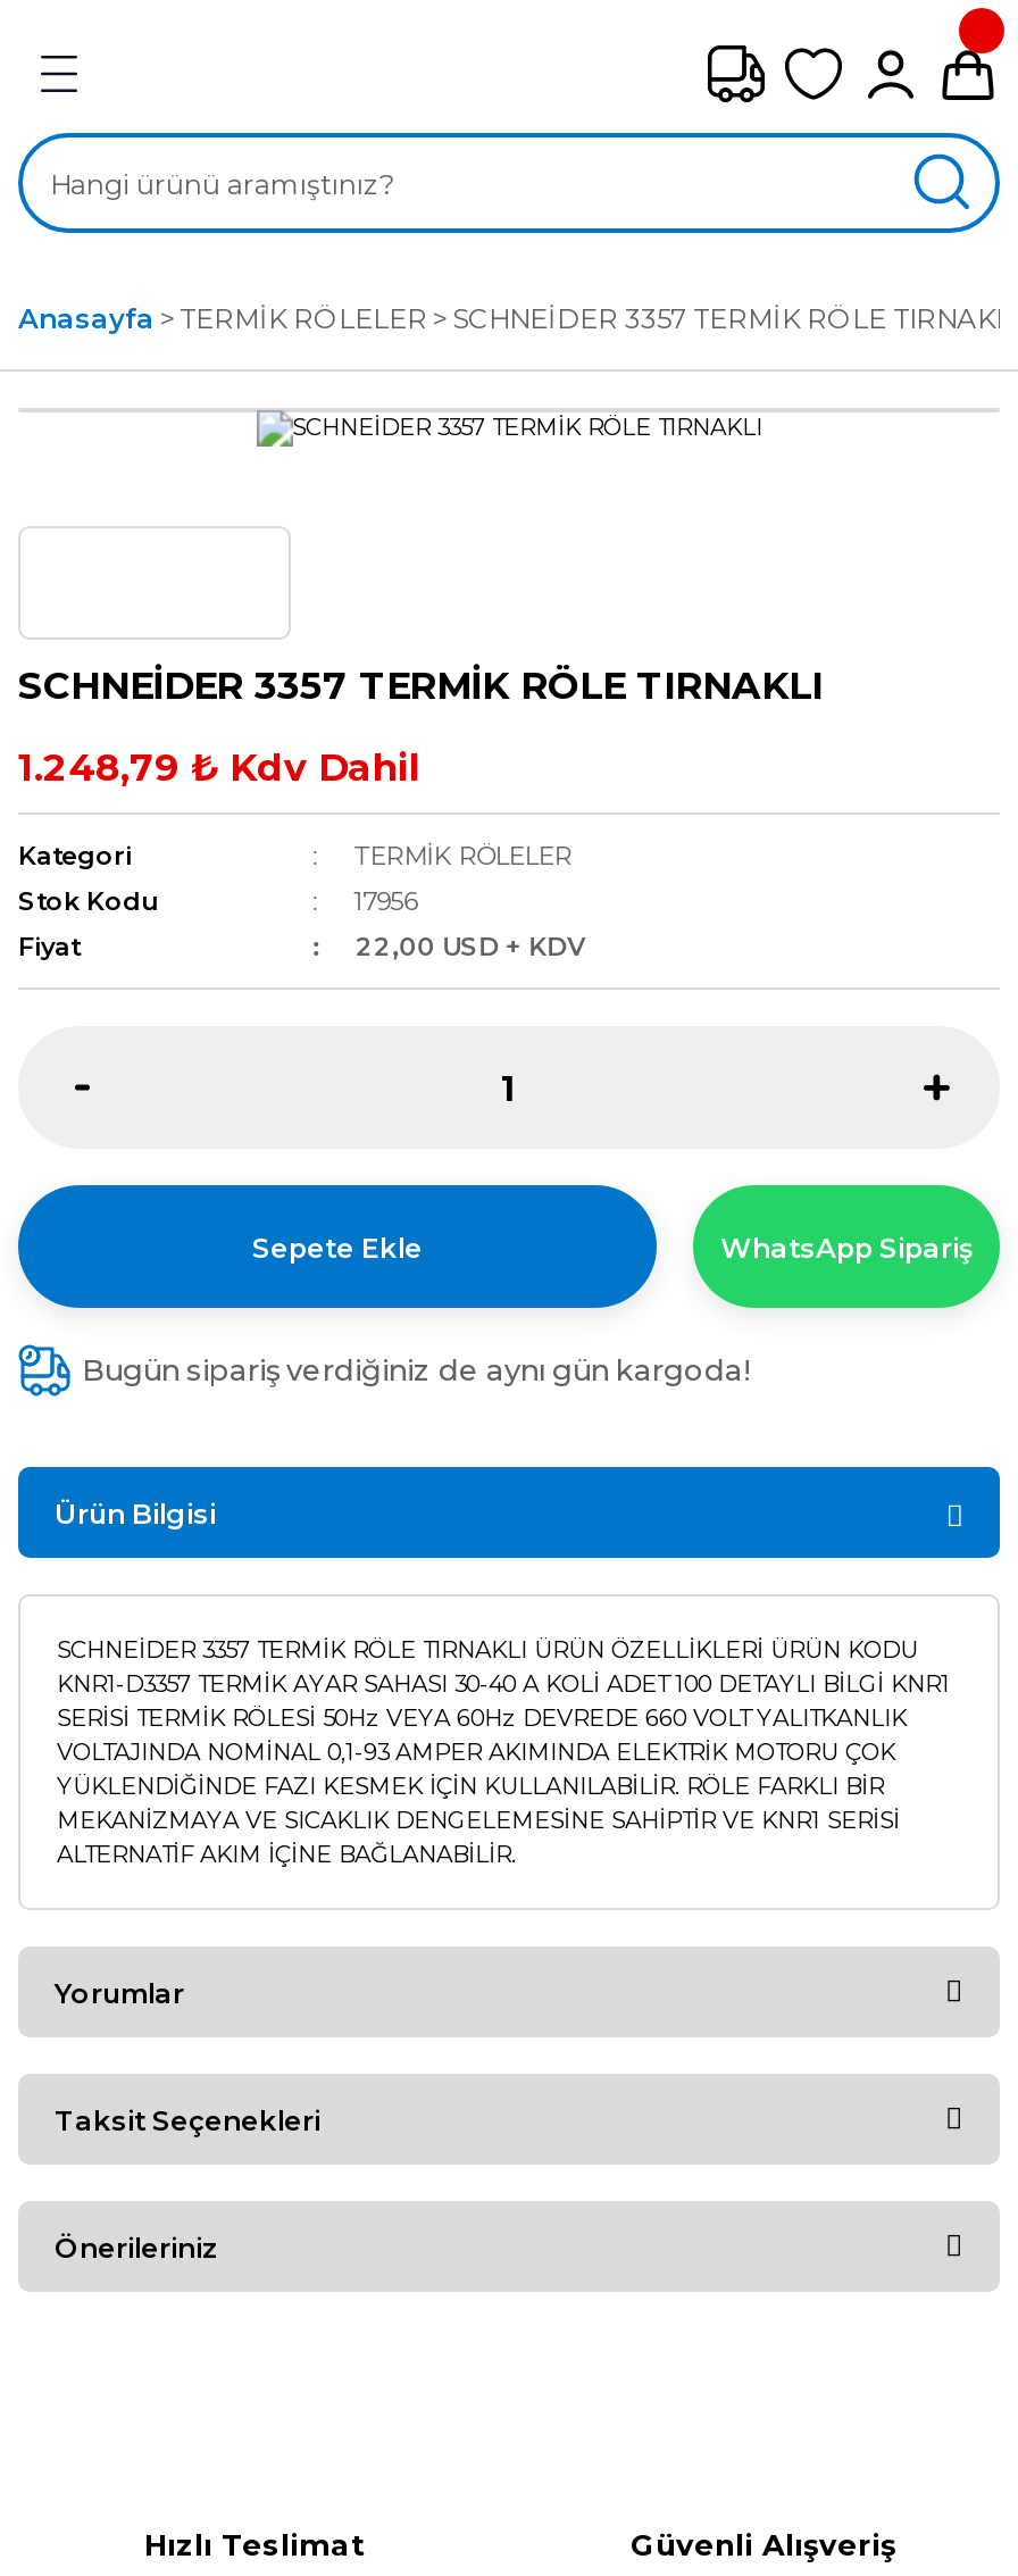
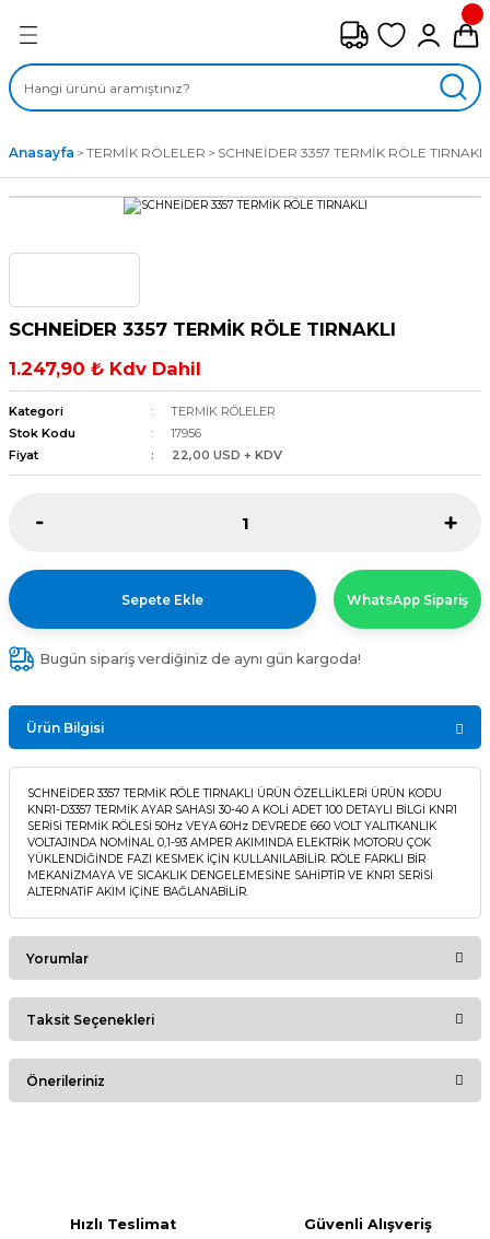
- 1.248,79 ₺ Kdv Dahil
+ 1.247,90 ₺ Kdv Dahil
